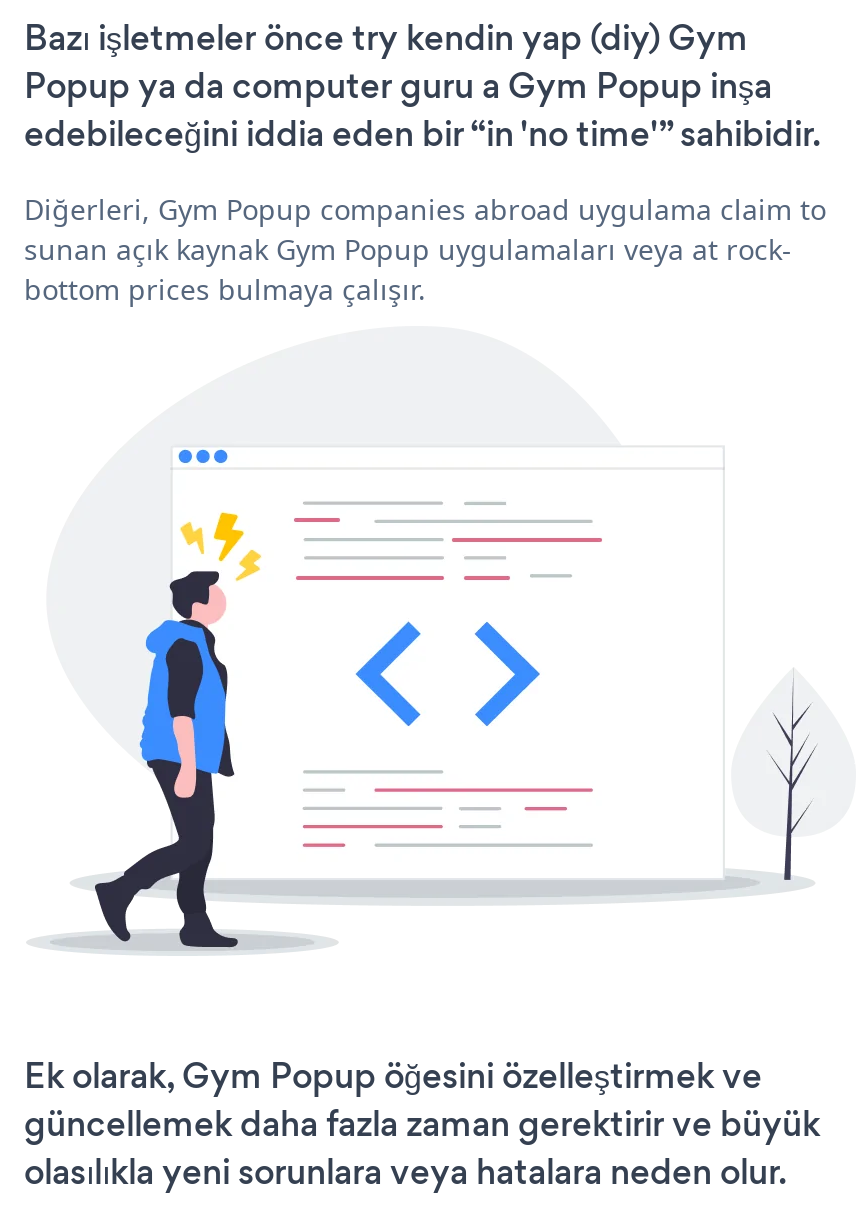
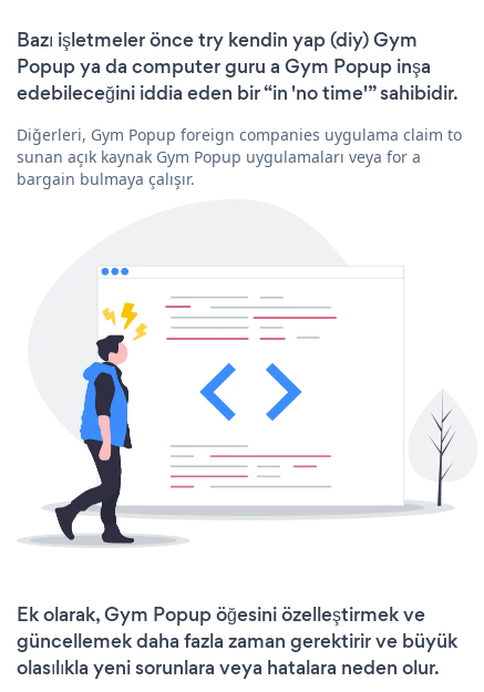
- Diğerleri, Gym Popup companies abroad uygulama claim to
- sunan açık kaynak Gym Popup uygulamaları veya at rock-
- bottom prices bulmaya çalışır.
+ Diğerleri, Gym Popup foreign companies uygulama claim to
+ sunan açık kaynak Gym Popup uygulamaları veya for a
+ bargain bulmaya çalışır.
